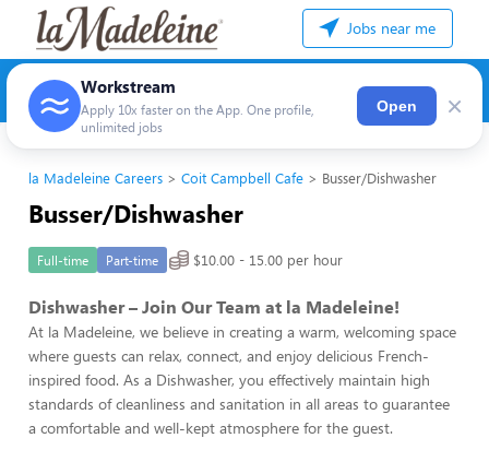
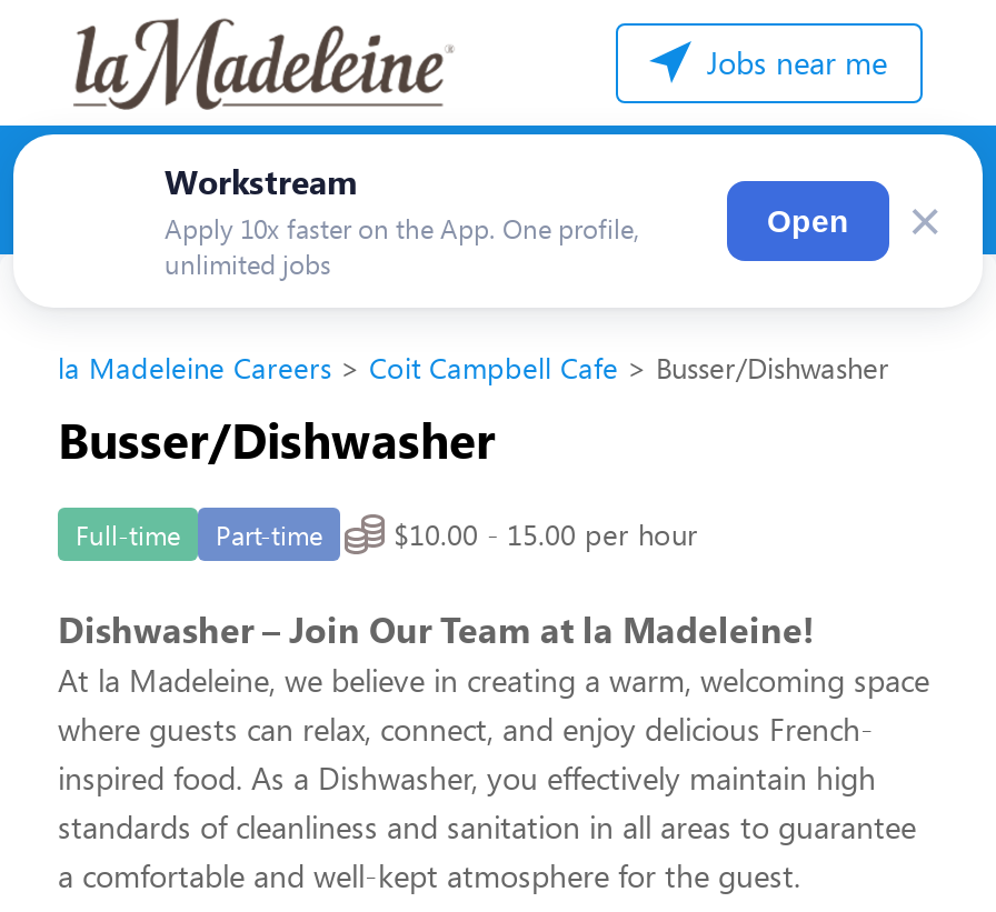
- [image]
